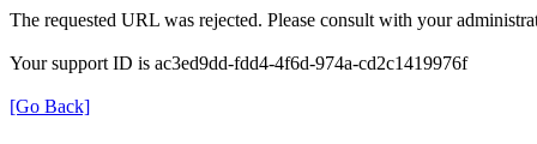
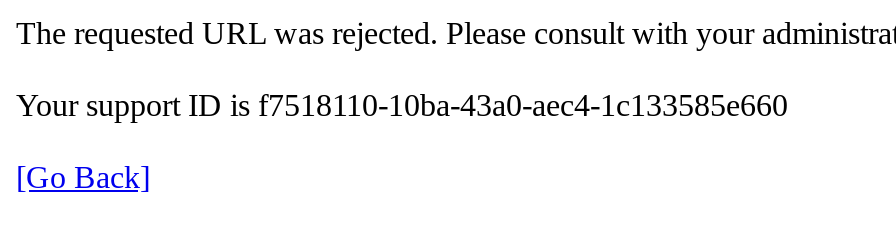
- Your support ID is ac3ed9dd-fdd4-4f6d-974a-cd2c1419976f
+ Your support ID is f7518110-10ba-43a0-aec4-1c133585e660
